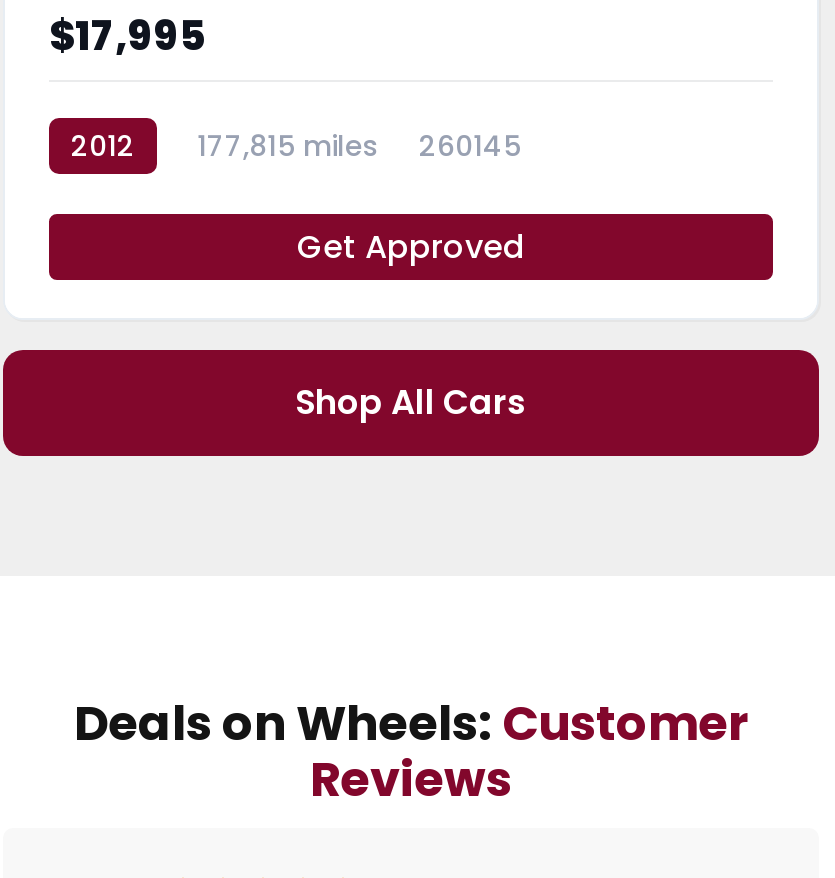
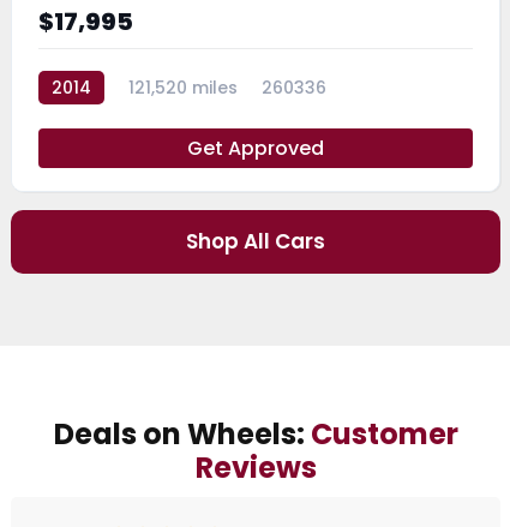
- 2012
+ 2014

- 177,815 miles
+ 121,520 miles

- 260145
+ 260336
